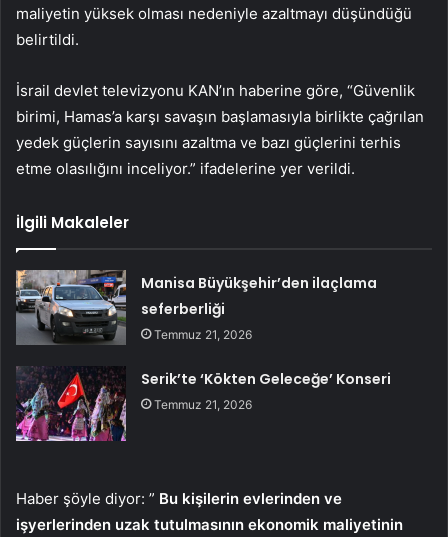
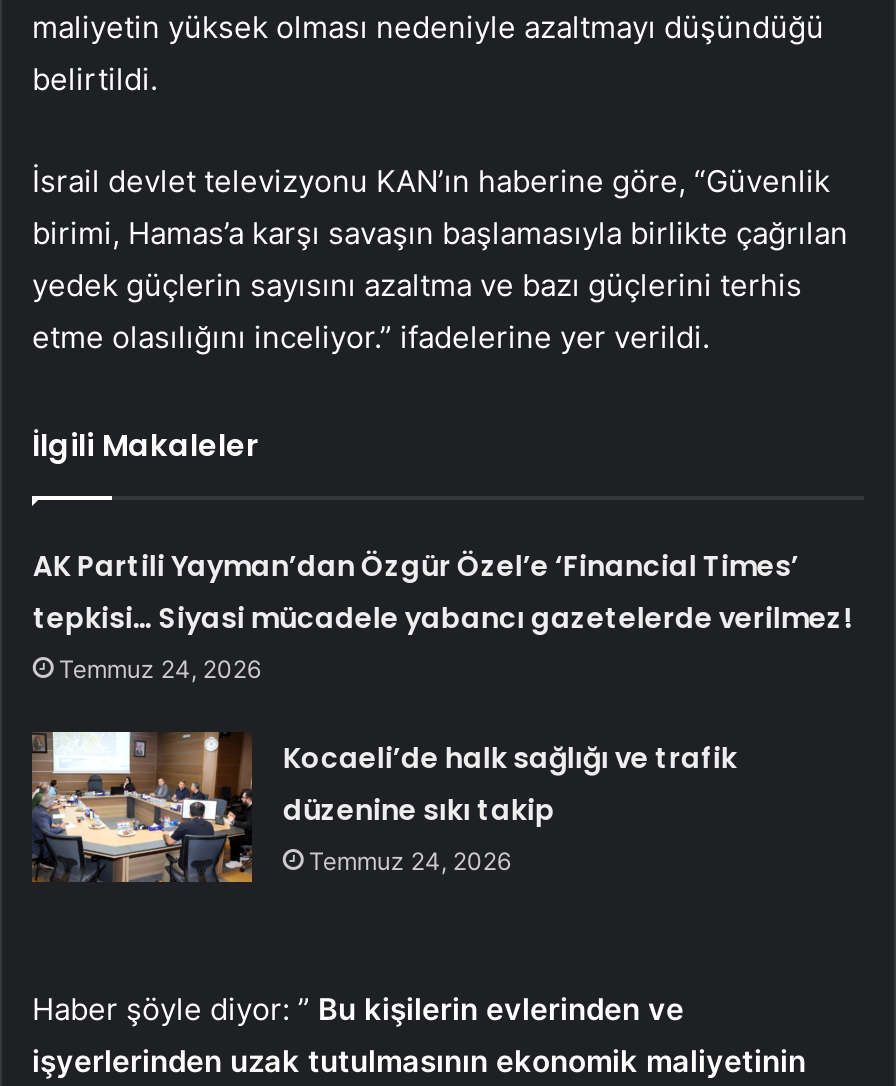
- Manisa Büyükşehir’den ilaçlama
- seferberliği
- Temmuz 21, 2026
+ AK Partili Yayman’dan Özgür Özel’e ‘Financial Times’
+ tepkisi… Siyasi mücadele yabancı gazetelerde verilmez!
+ Temmuz 24, 2026

- [image]
- Serik’te ‘Kökten Geleceğe’ Konseri
- Temmuz 21, 2026
+ [image]
+ Kocaeli’de halk sağlığı ve trafik
+ düzenine sıkı takip
+ Temmuz 24, 2026
